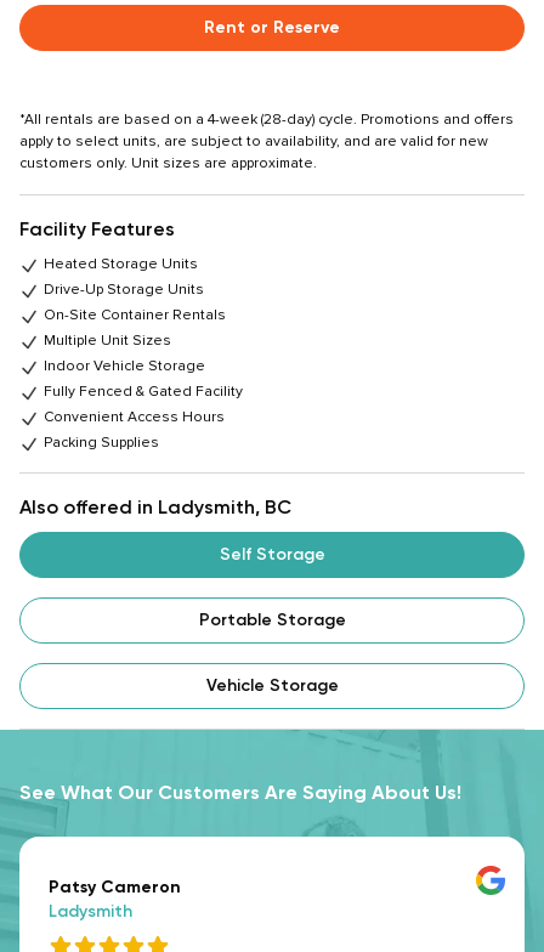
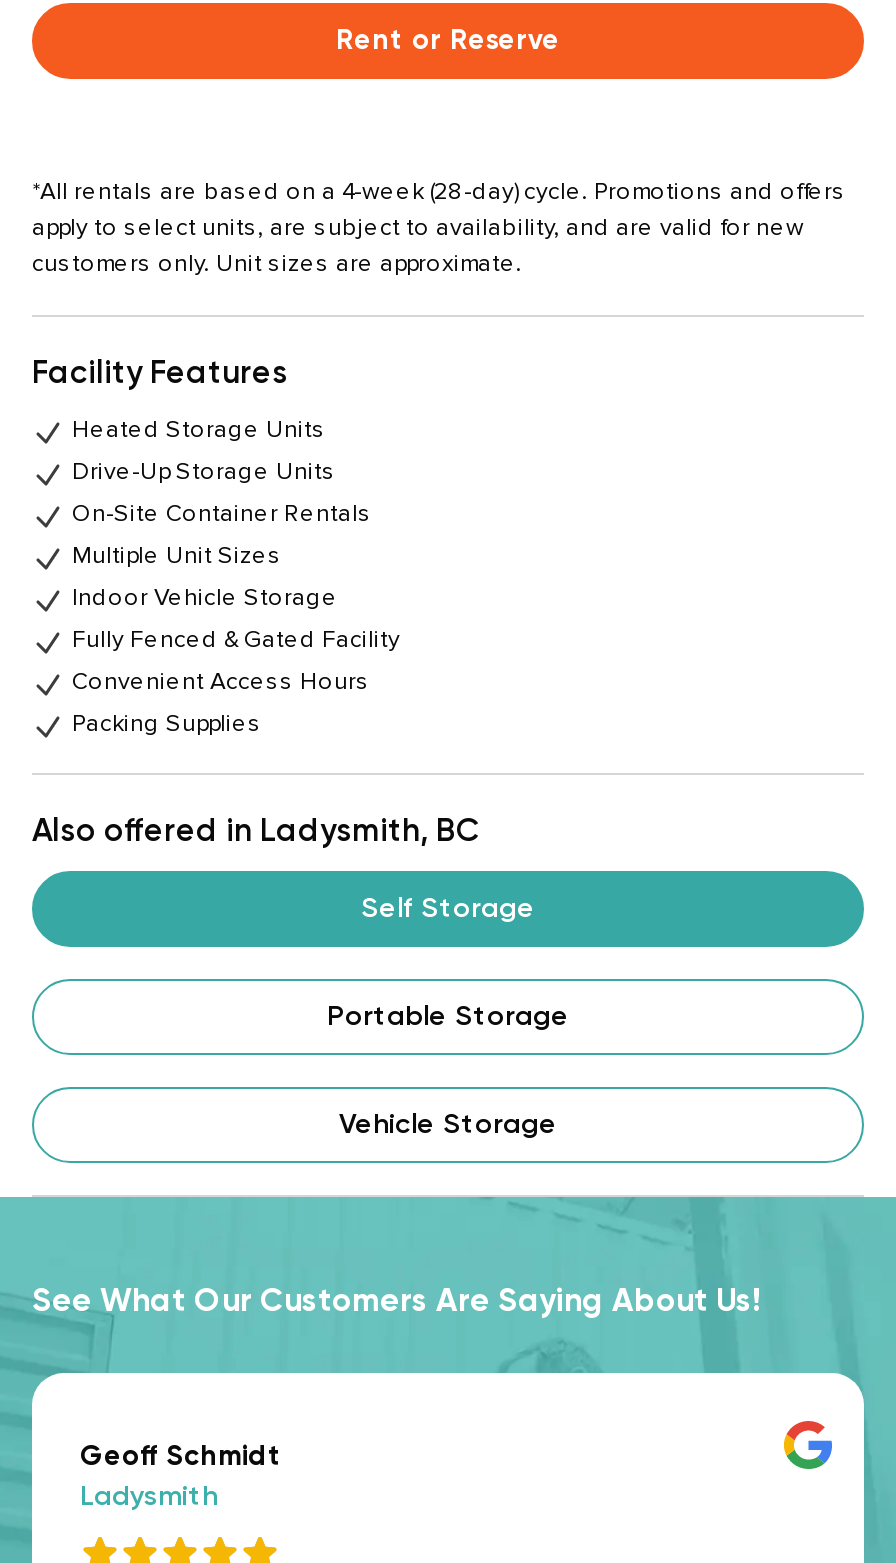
- Patsy Cameron
+ Geoff Schmidt
